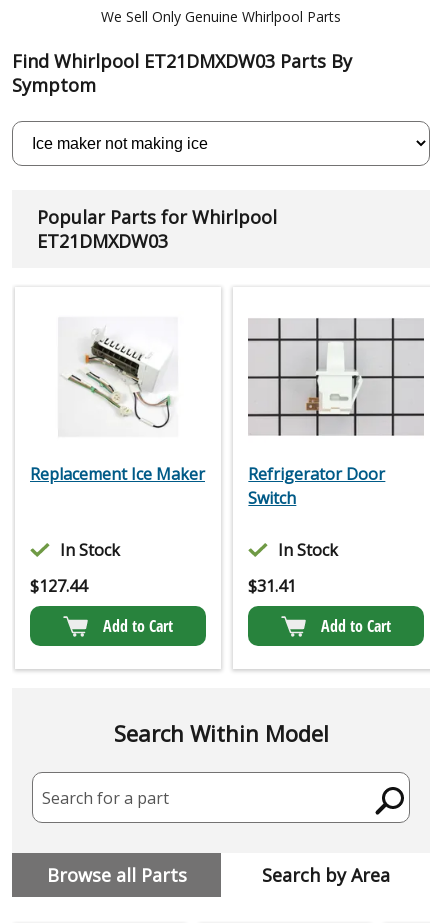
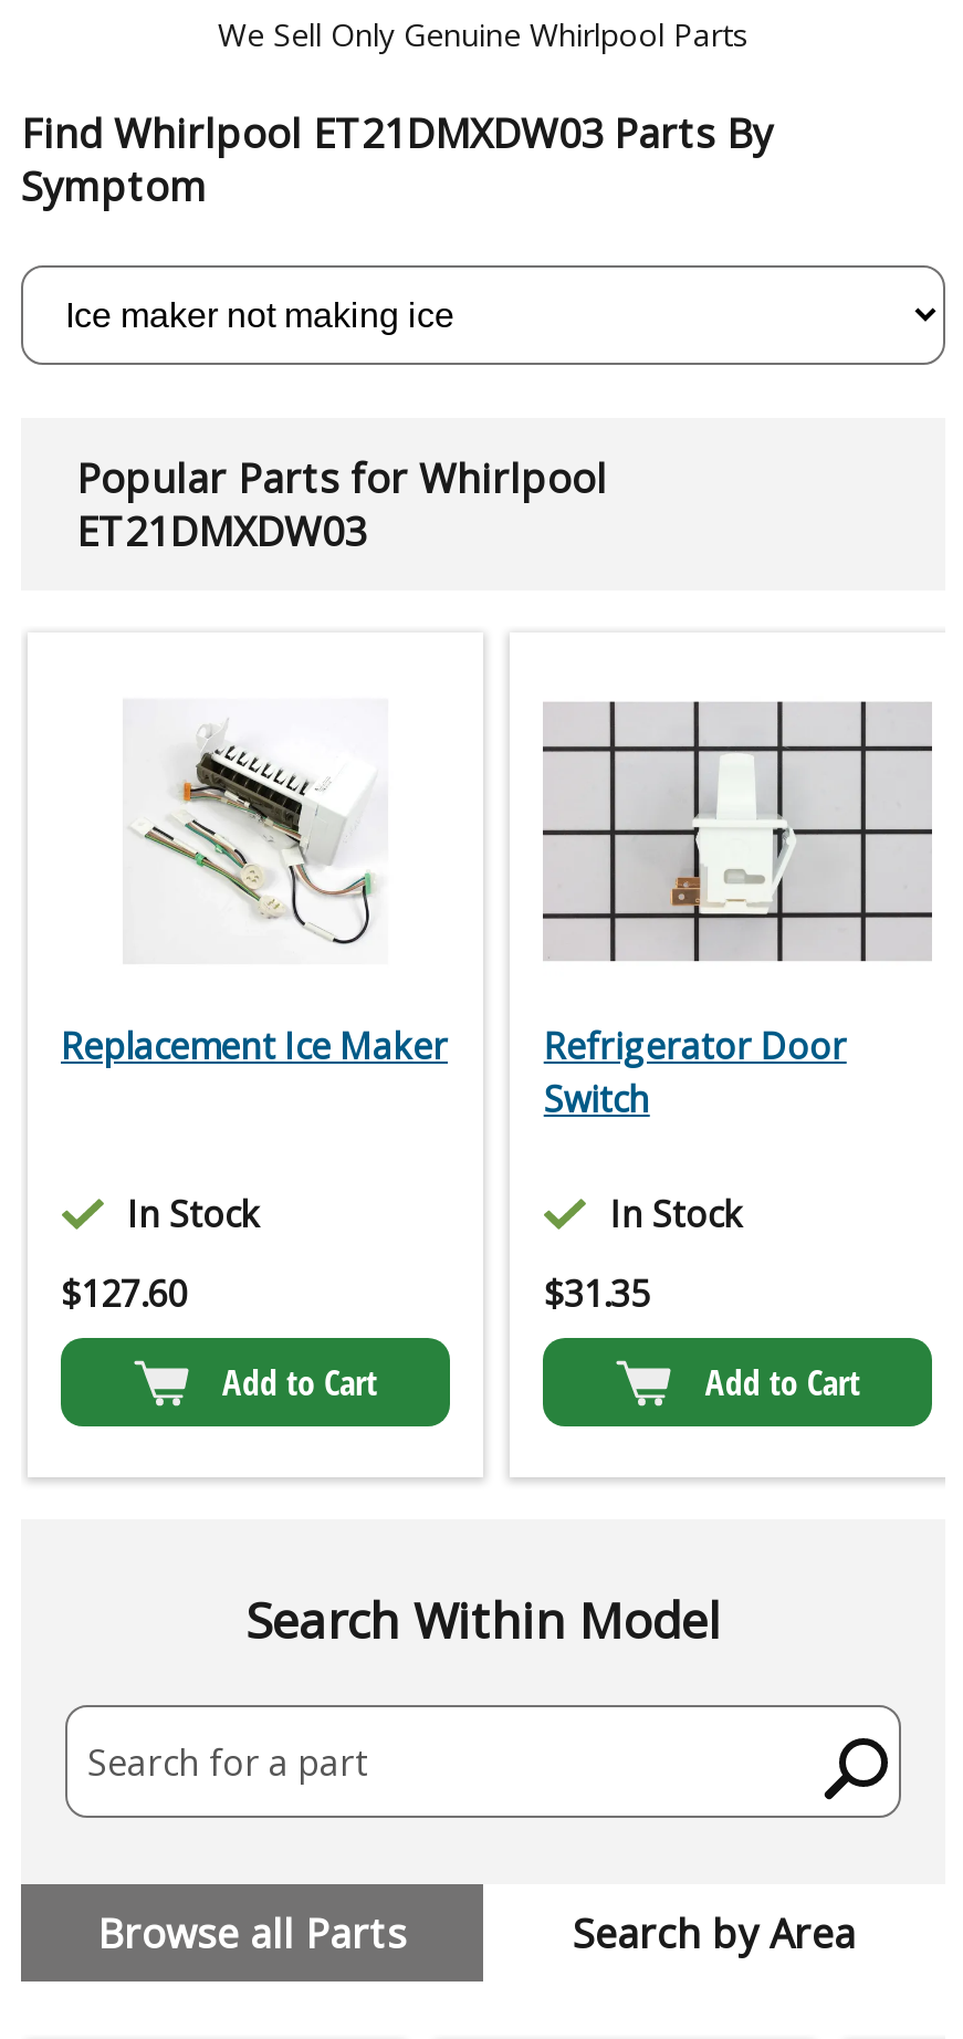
- $127.44
+ $127.60

- $31.41
+ $31.35
